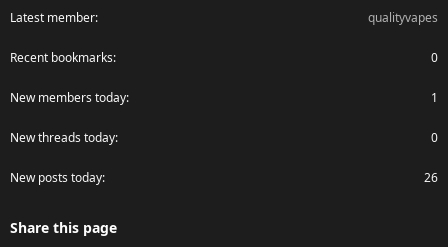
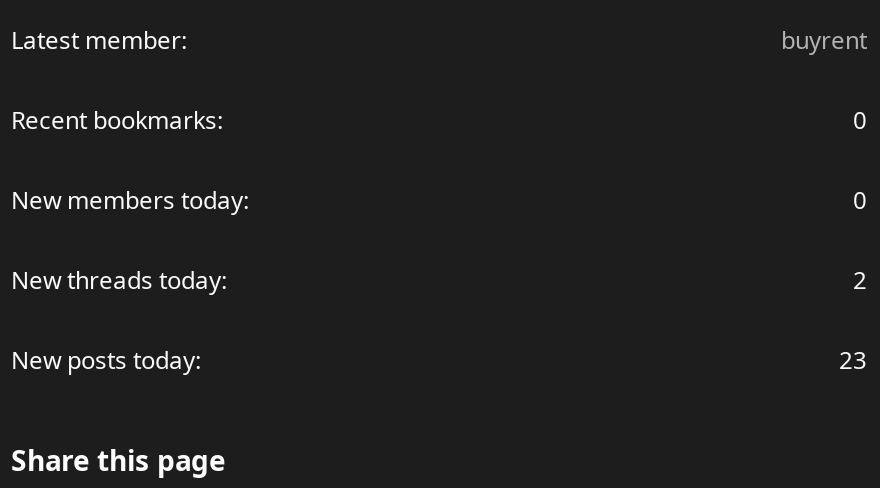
- qualityvapes
+ buyrent

- 1
+ 0

- 0
+ 2

- 26
+ 23
